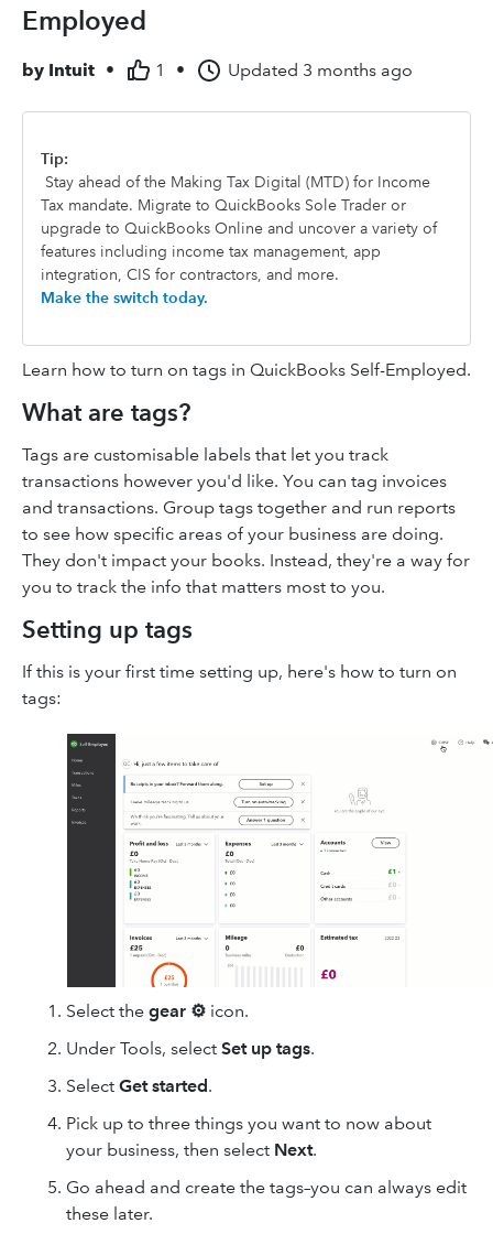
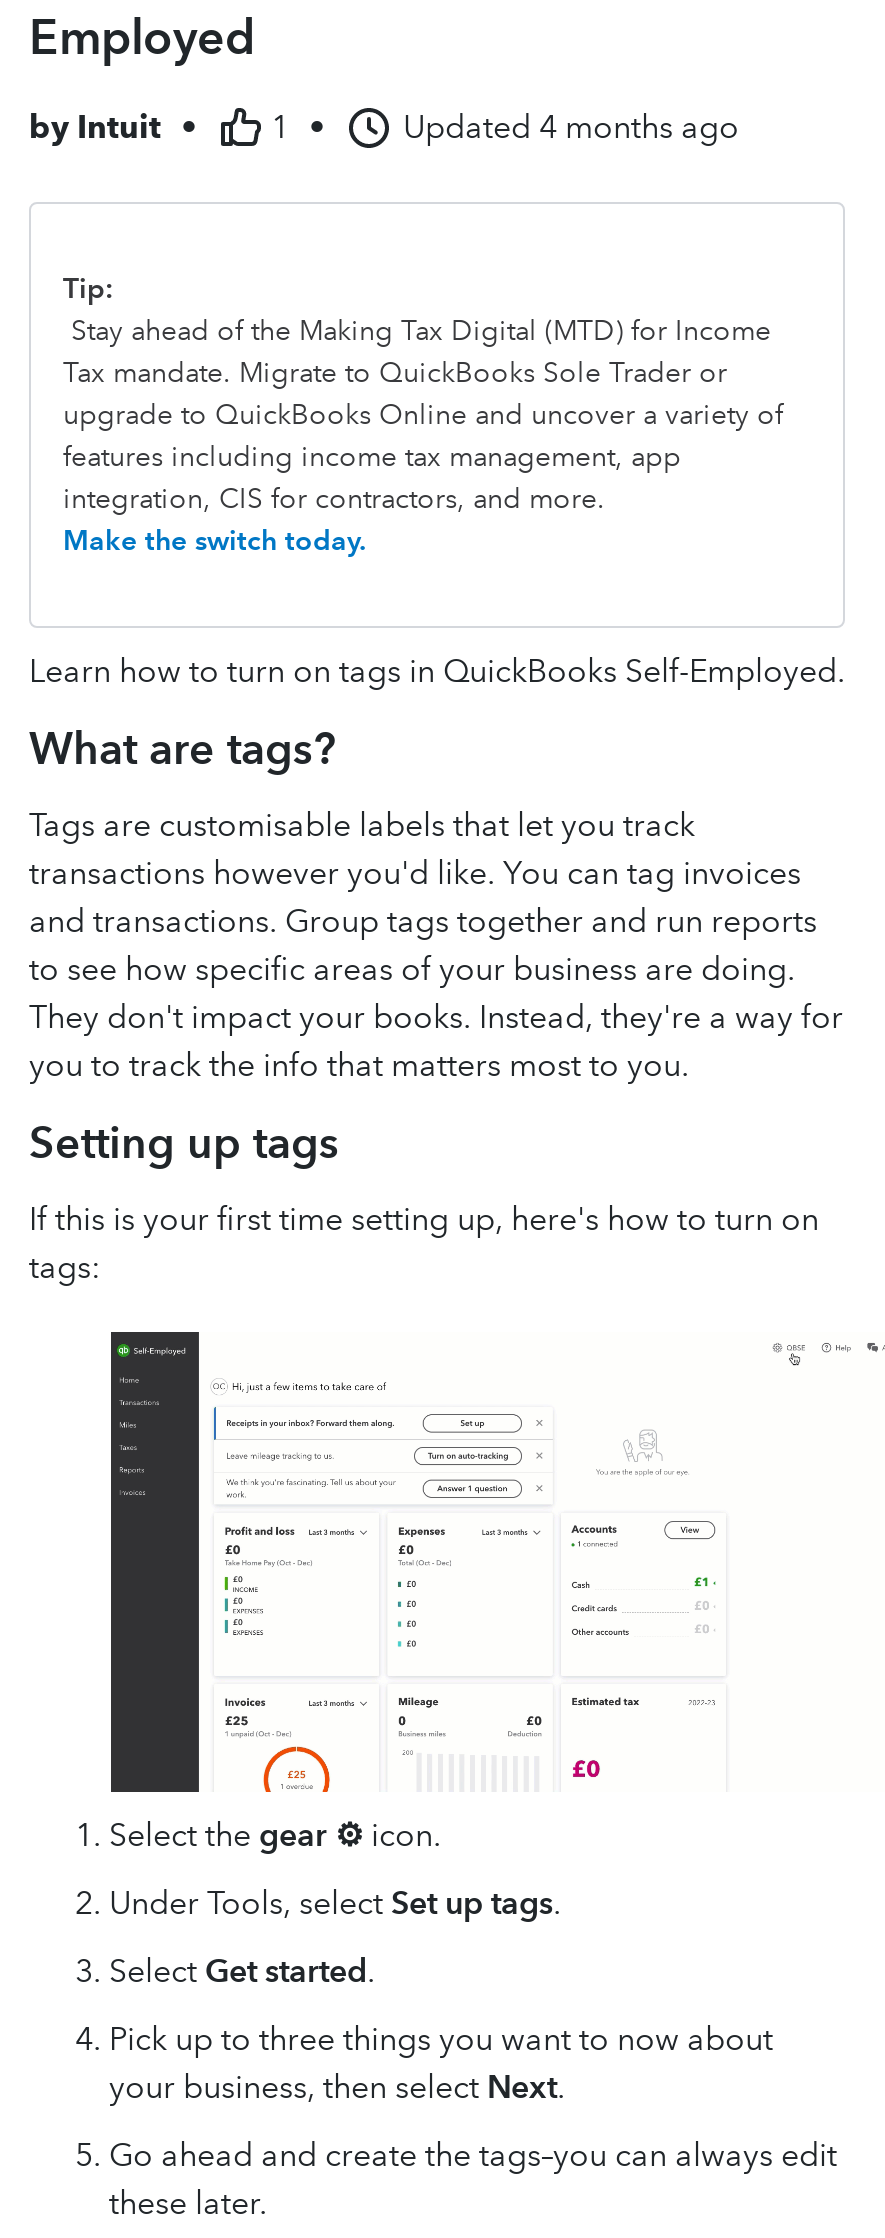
- Updated 3 months ago
+ Updated 4 months ago
